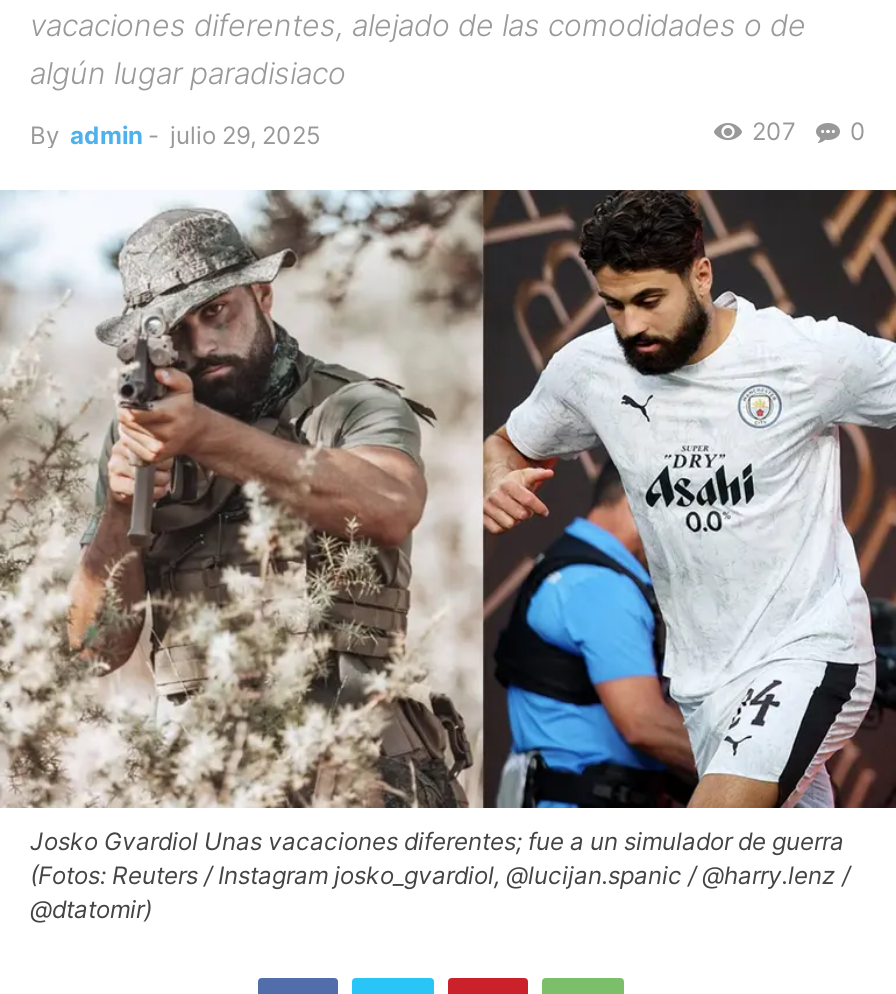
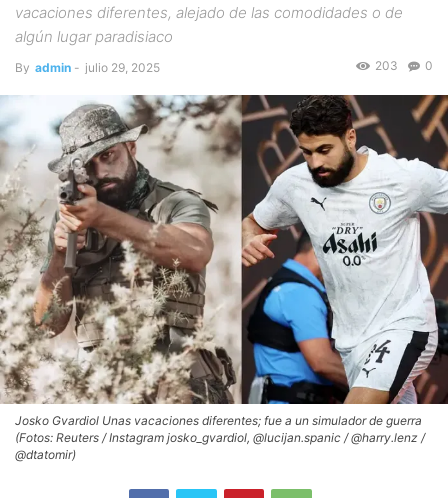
- 207 0
+ 203 0
